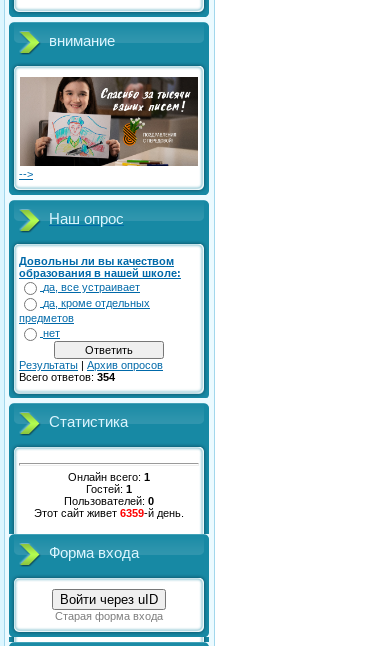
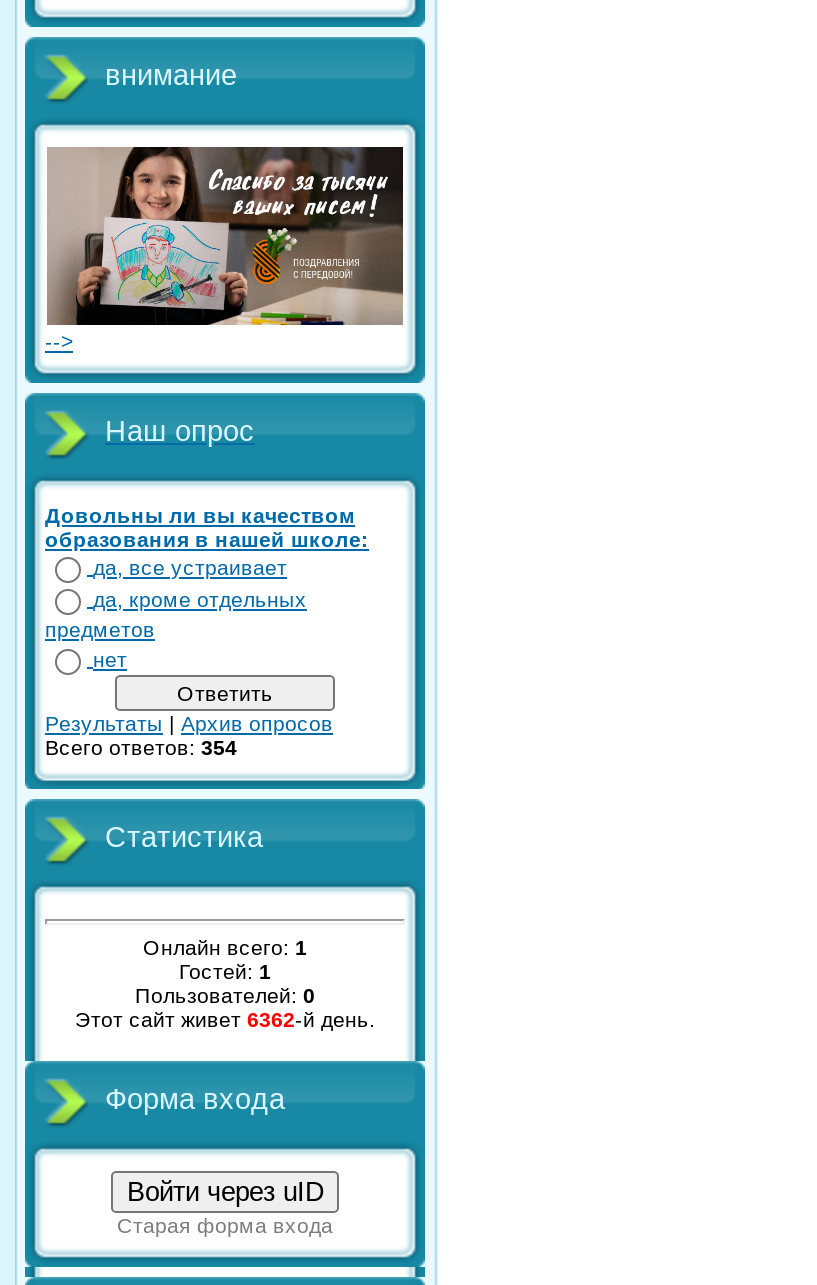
- Этот сайт живет 6359-й день.
+ Этот сайт живет 6362-й день.
